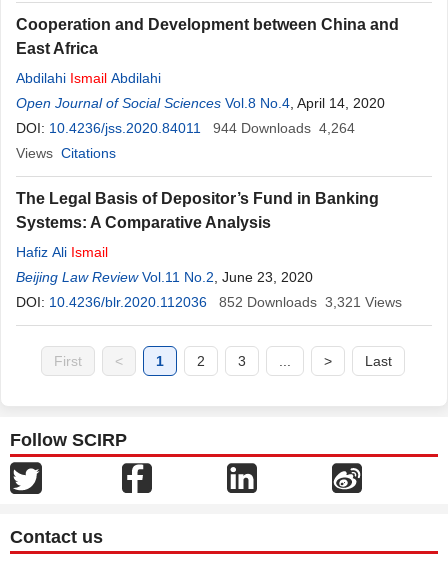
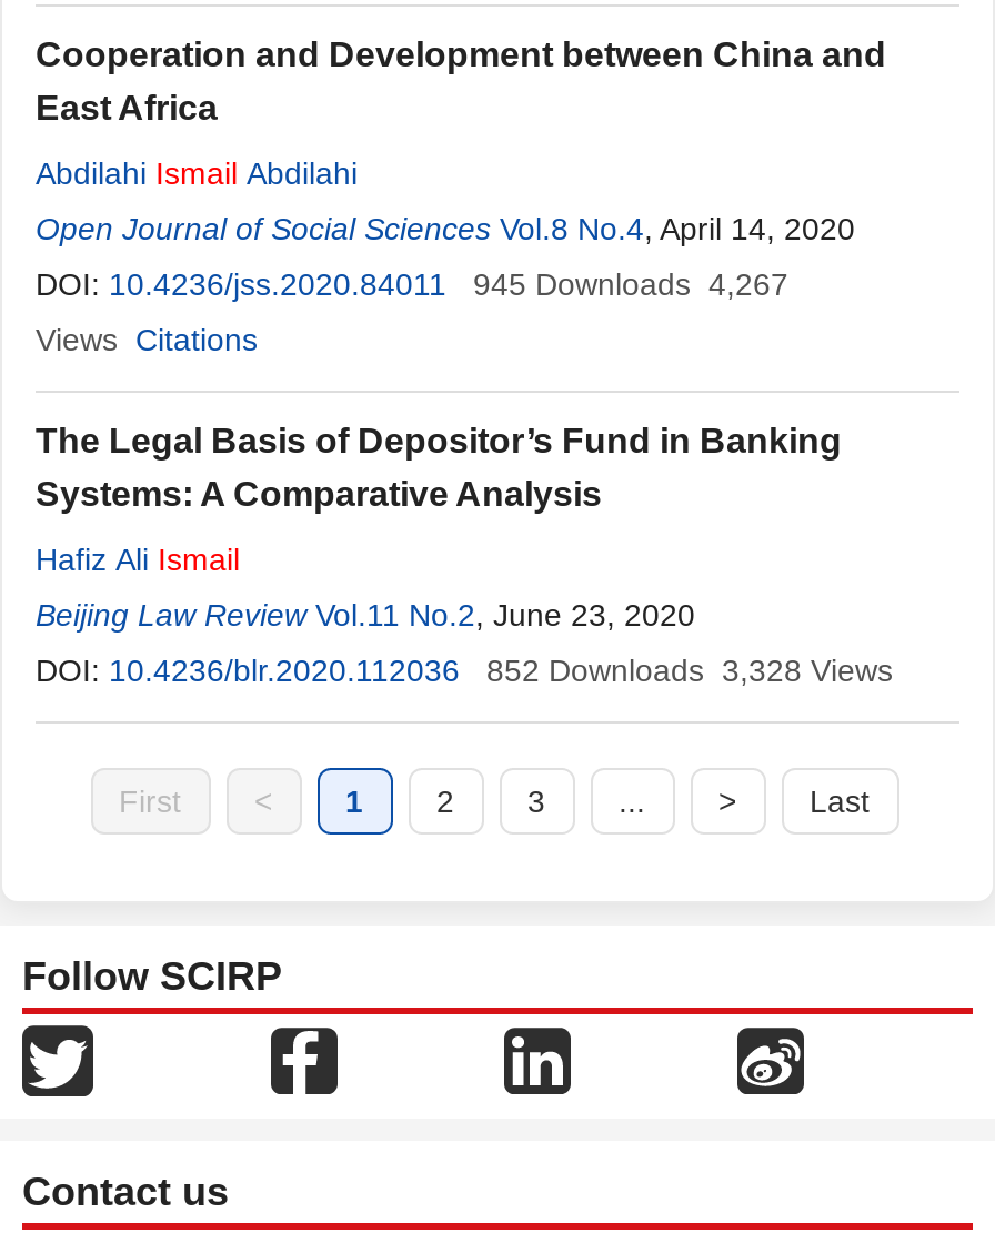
- DOI: 10.4236/jss.2020.84011 944 Downloads 4,264
+ DOI: 10.4236/jss.2020.84011 945 Downloads 4,267

- 852 Downloads 3,321 Views
+ 852 Downloads 3,328 Views
